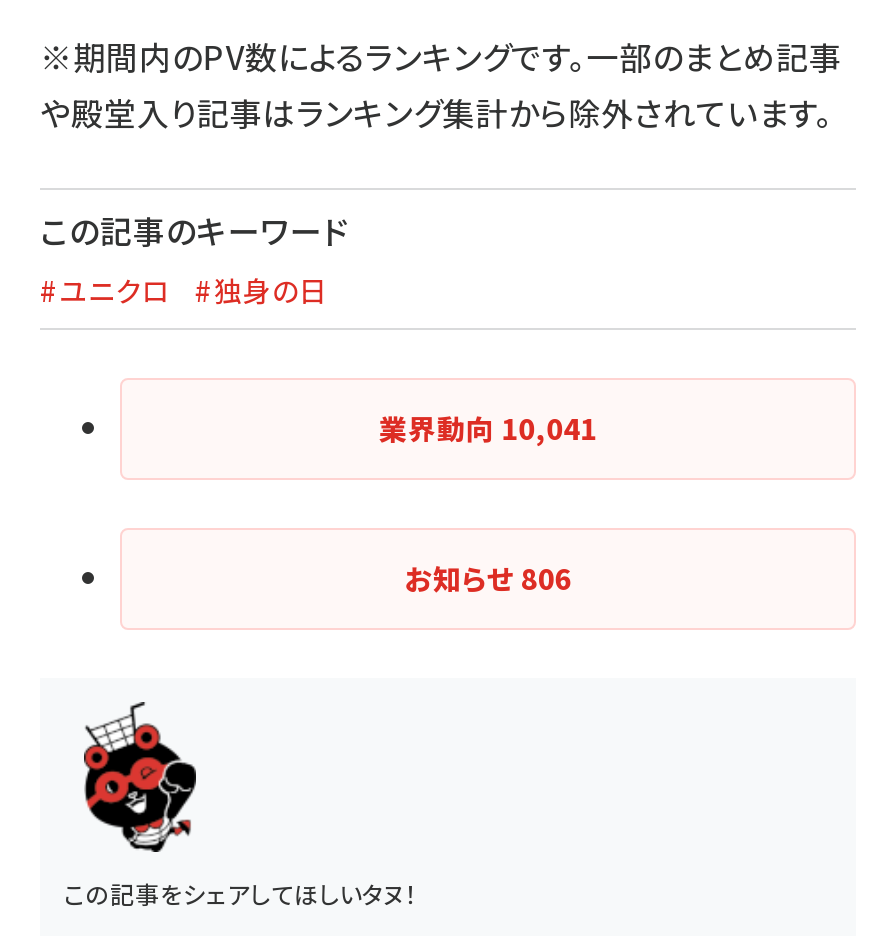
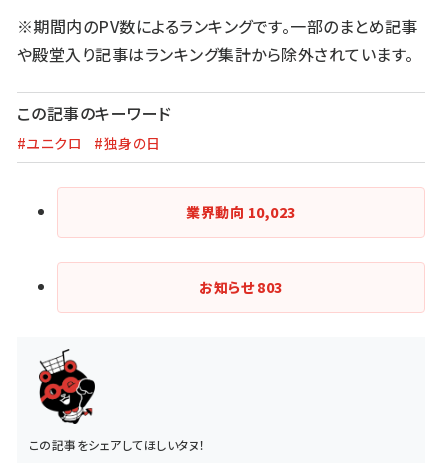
- 業界動向10,041
+ 業界動向10,023

- お知らせ806
+ お知らせ803
